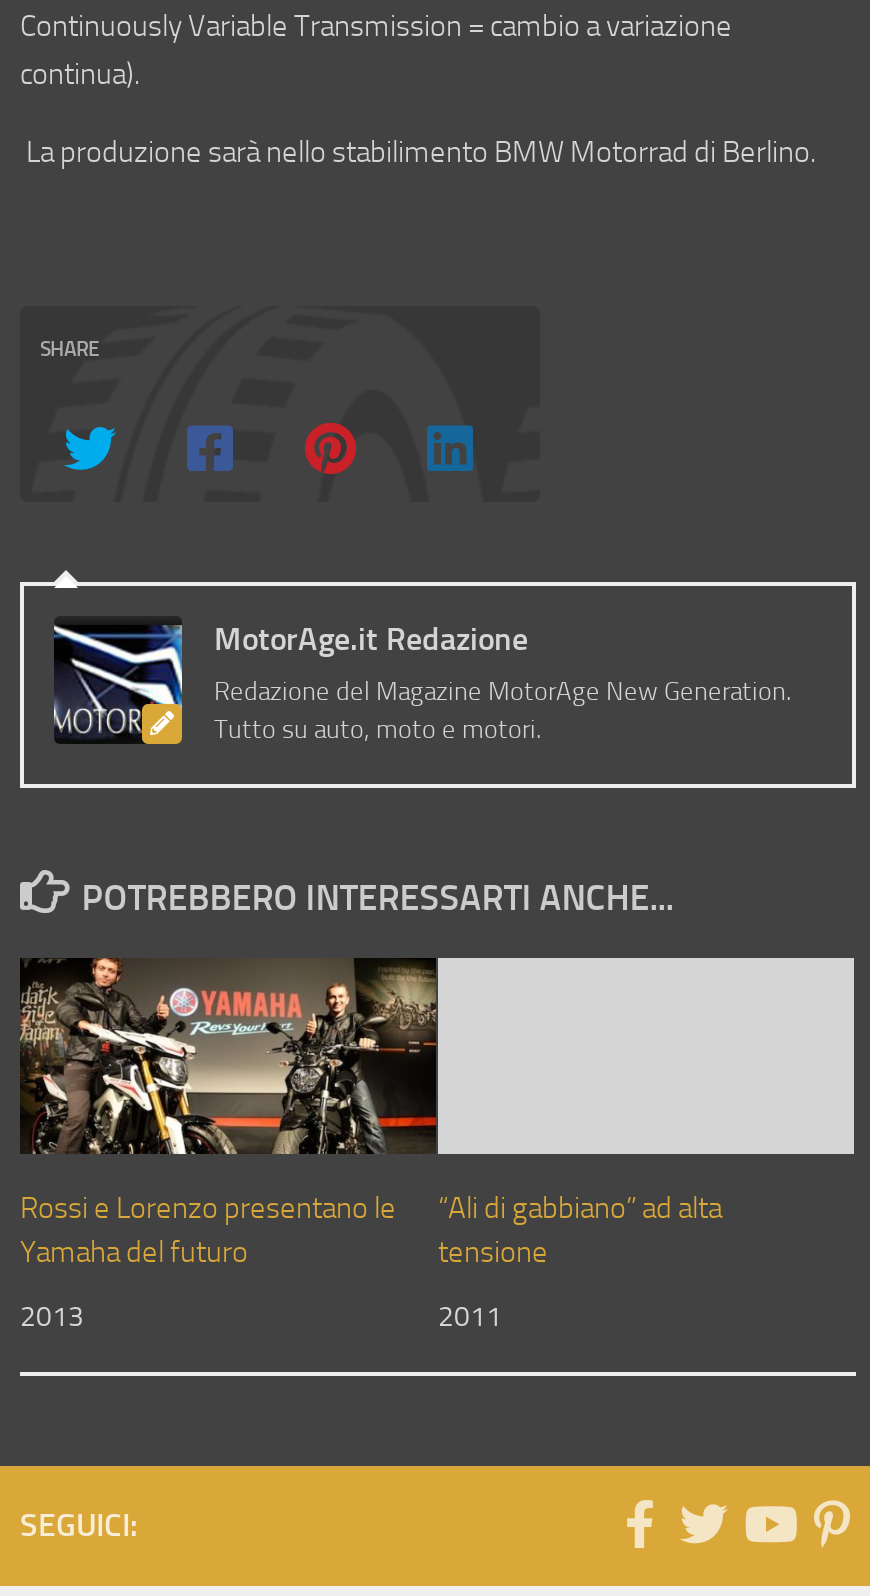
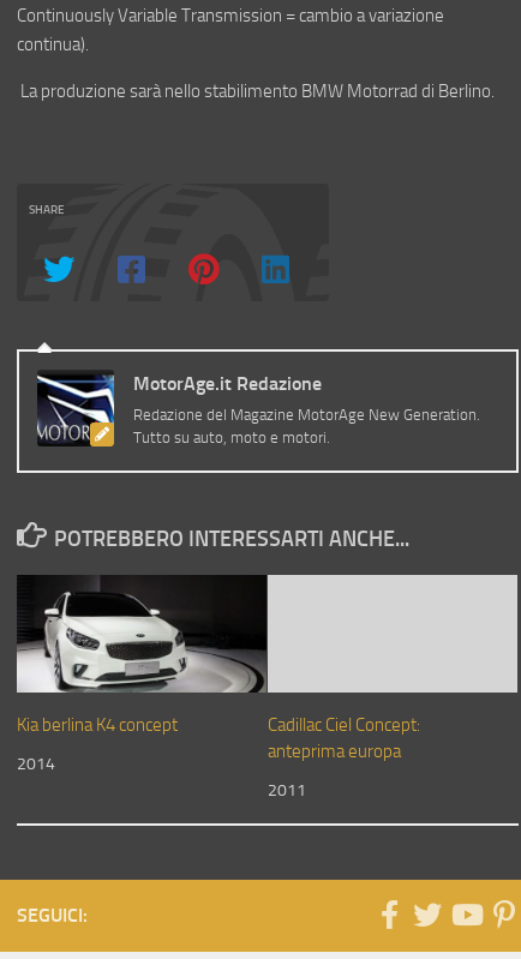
- [image]
- Rossi e Lorenzo presentano le
- Yamaha del futuro
+ [image]
+ Kia berlina K4 concept

- “Ali di gabbiano” ad alta
- tensione
+ Cadillac Ciel Concept:
+ anteprima europa

- 2013
+ 2014
